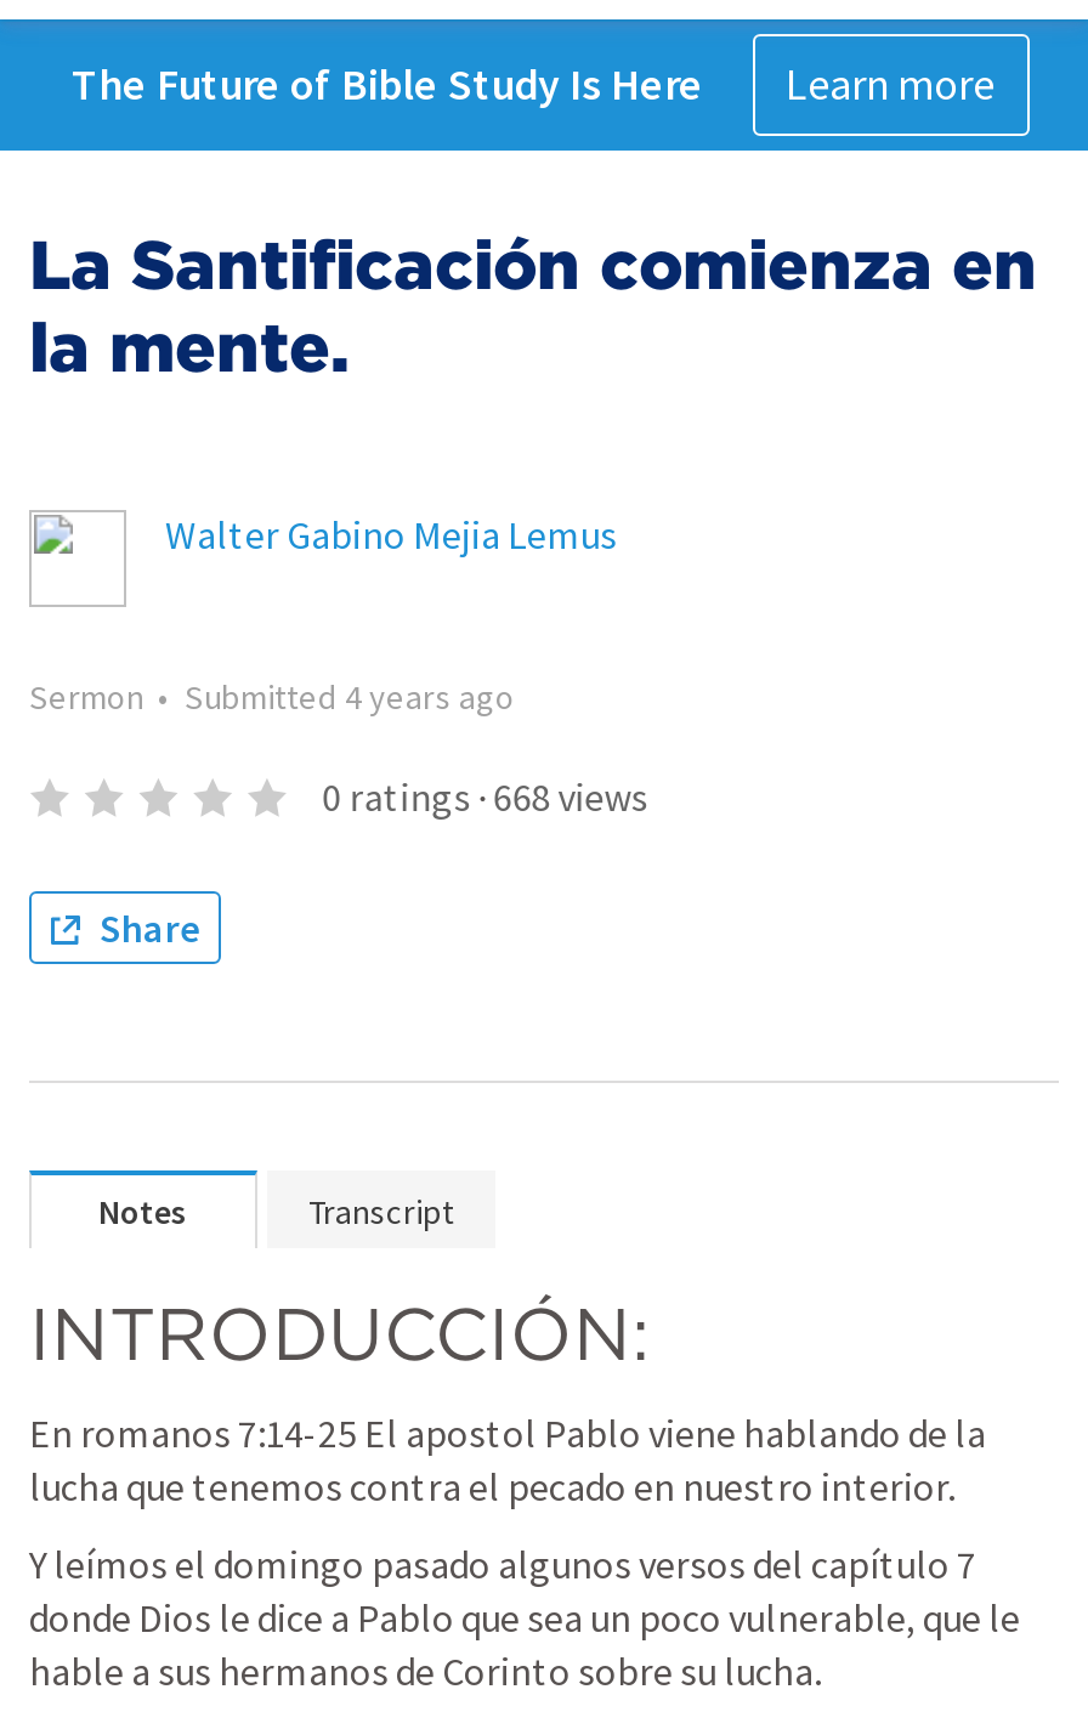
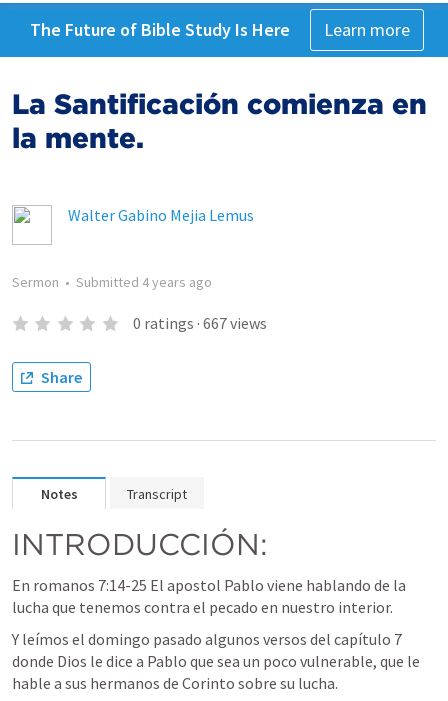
- 0 ratings · 668 views
+ 0 ratings · 667 views
